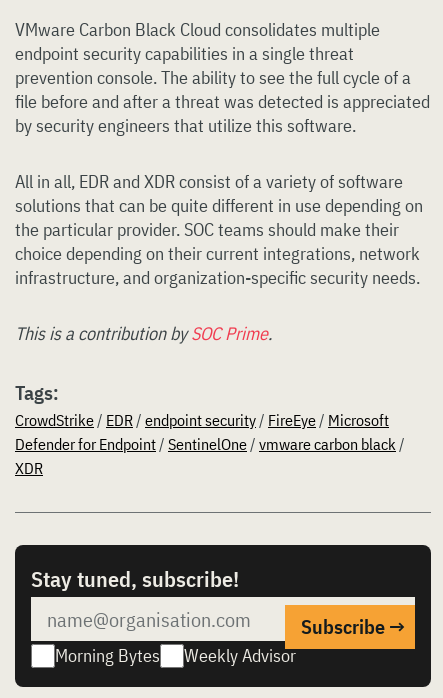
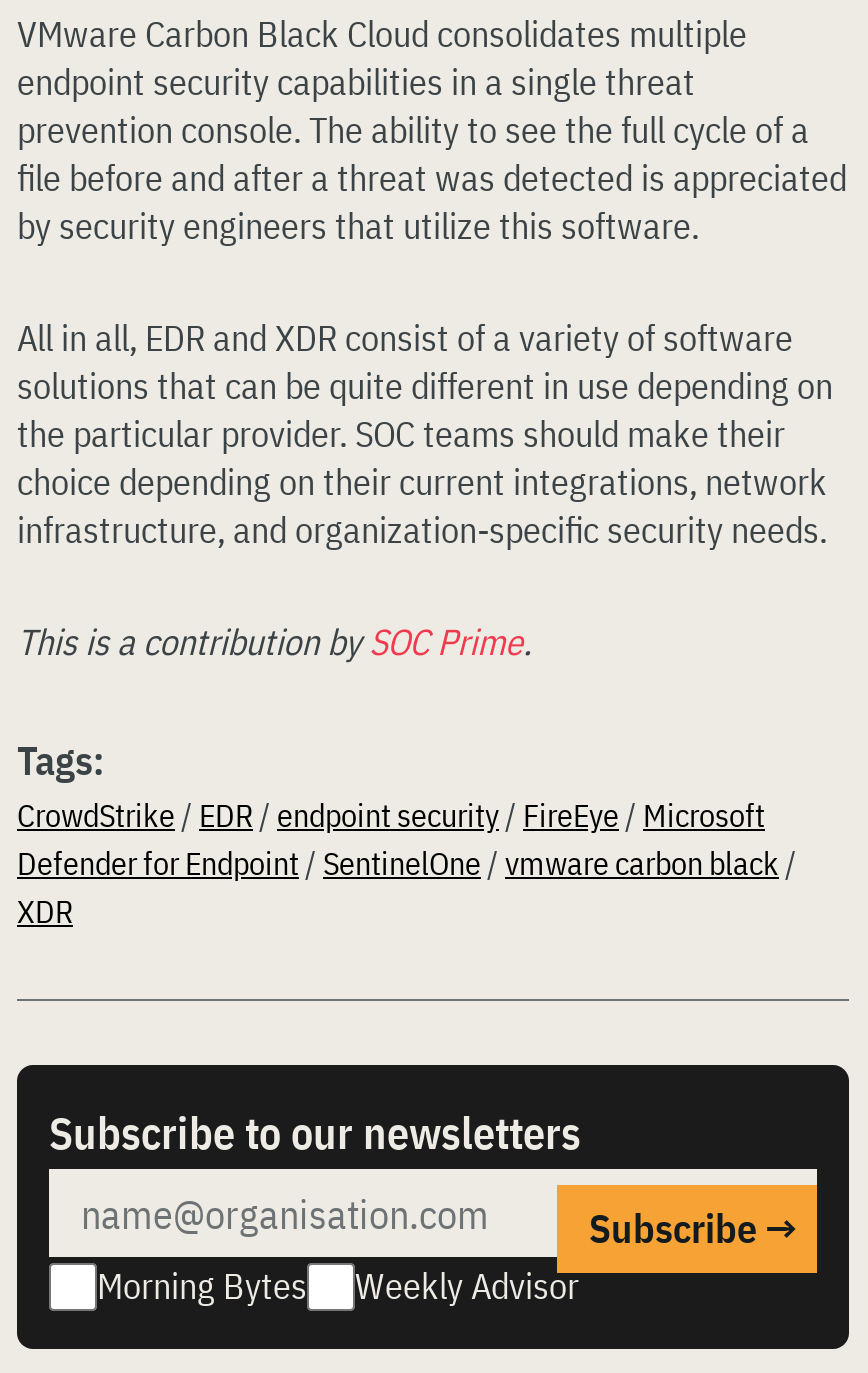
- Stay tuned, subscribe!
+ Subscribe to our newsletters
